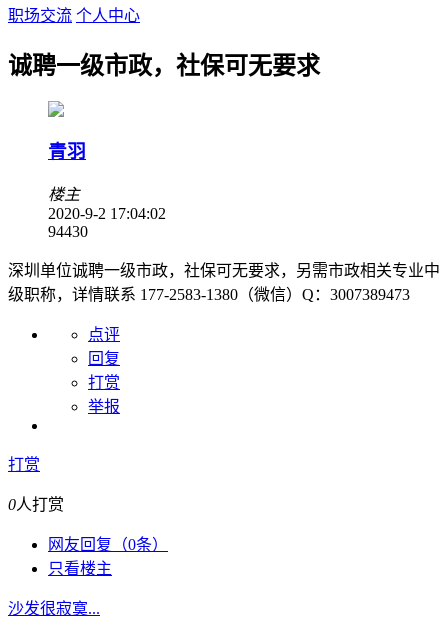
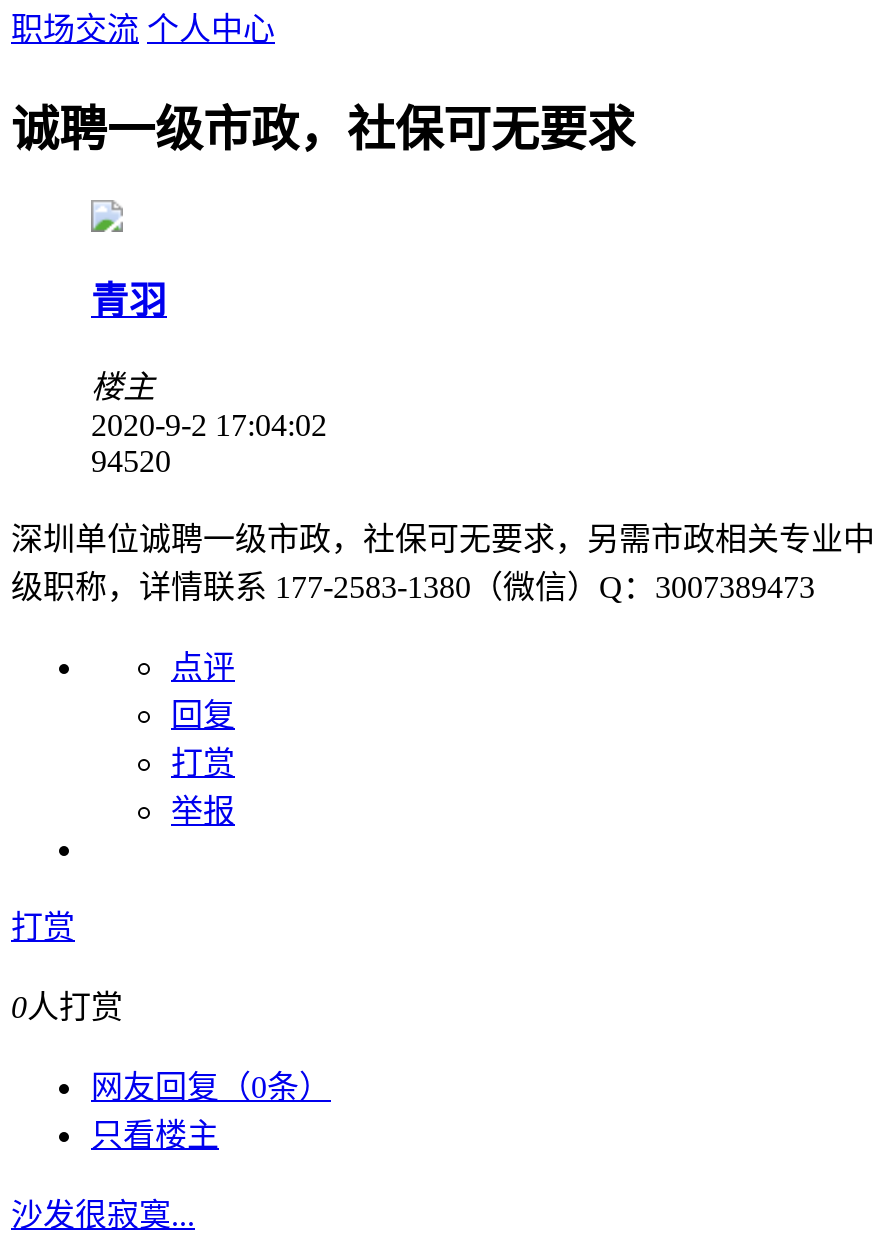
- 94430
+ 94520
